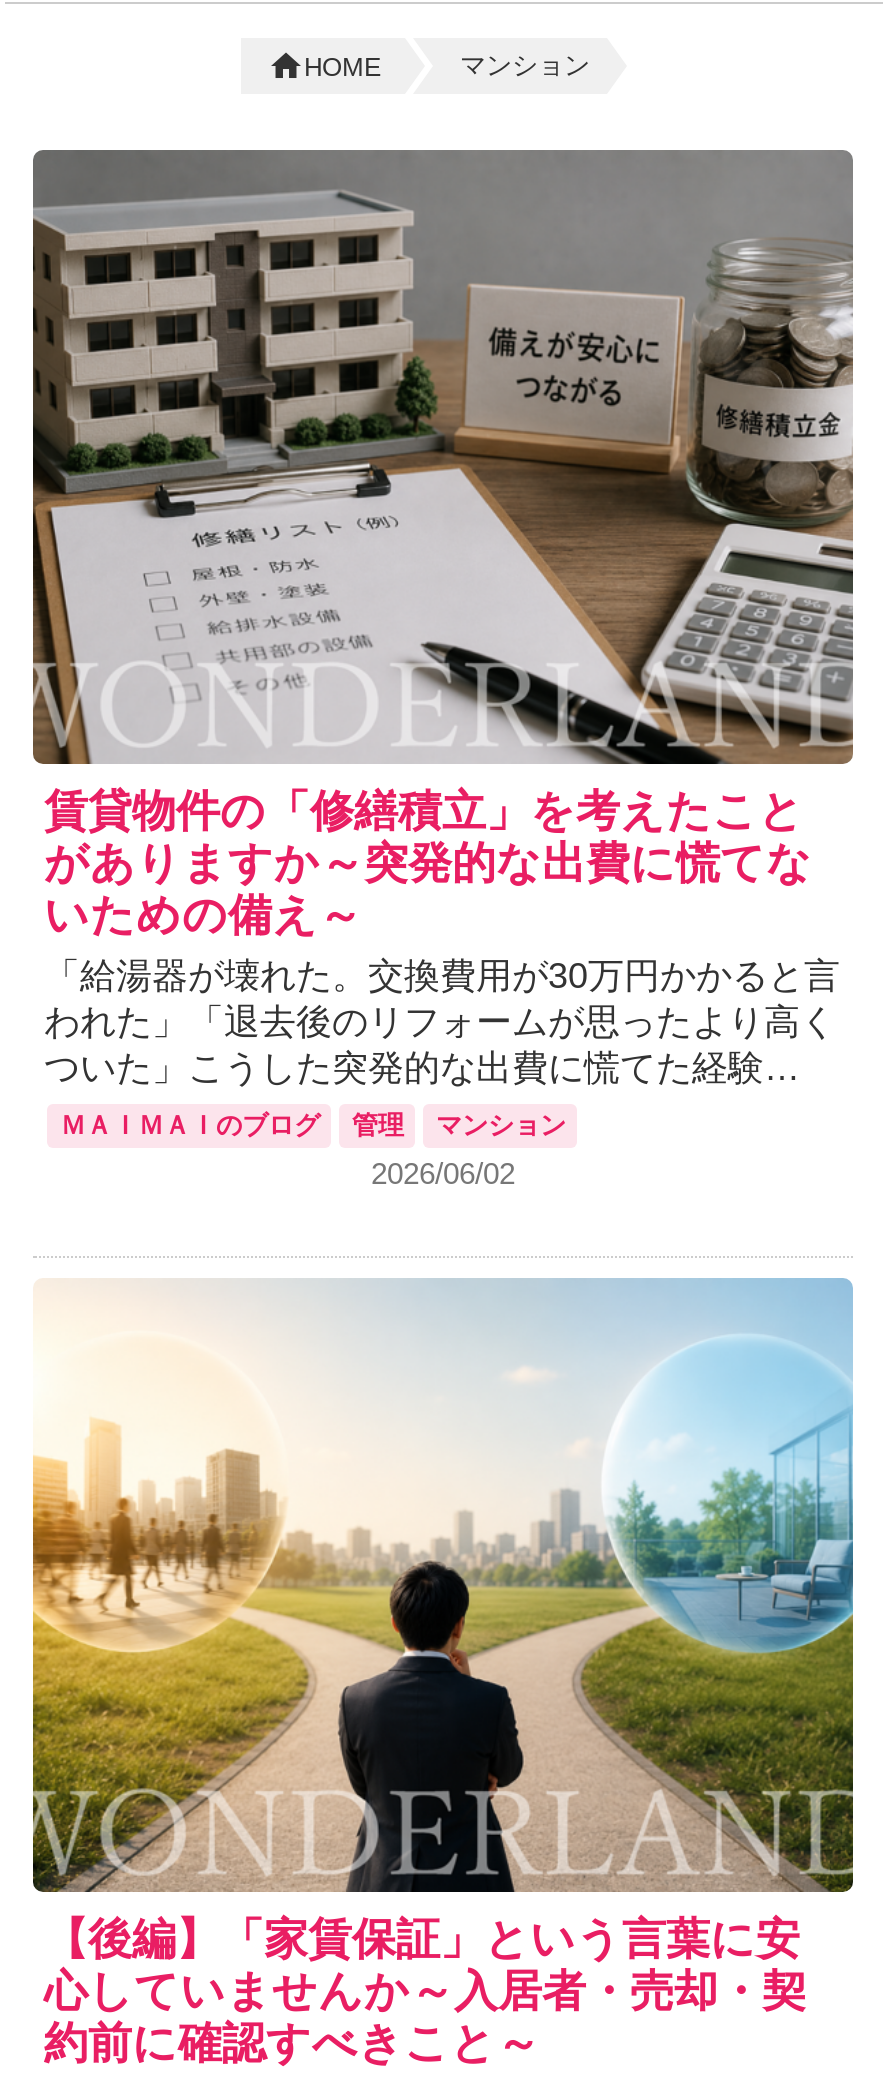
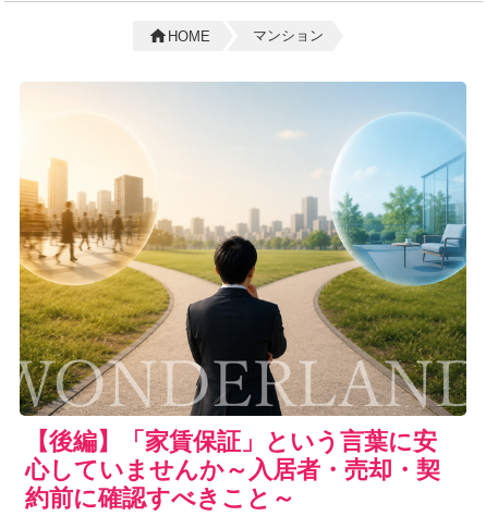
- [image]
- 賃貸物件の「修繕積立」を考えたこと
- がありますか～突発的な出費に慌てな
- いための備え～
- 「給湯器が壊れた。交換費用が30万円かかると言
- われた」「退去後のリフォームが思ったより高く
- ついた」こうした突発的な出費に慌てた経験…
- ＭＡＩＭＡＩのブログ
- 管理
- マンション
- 2026/06/02
